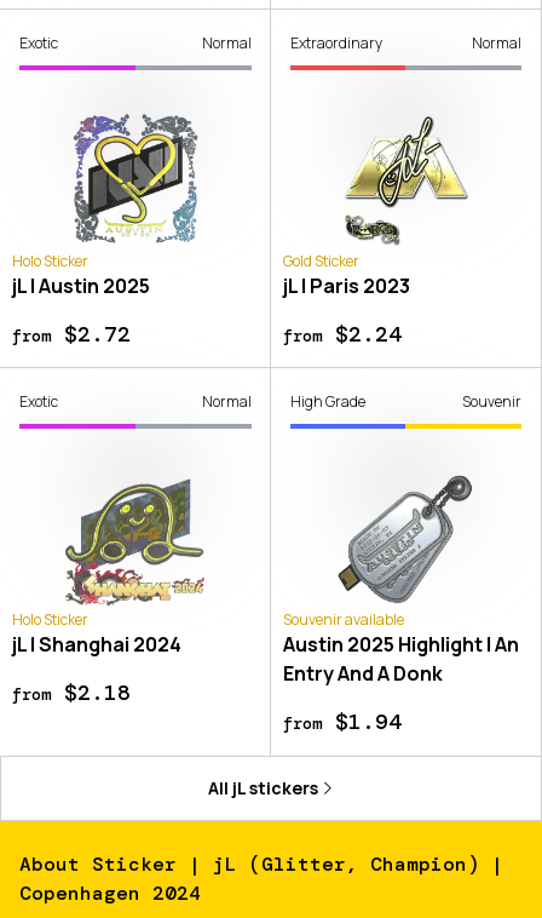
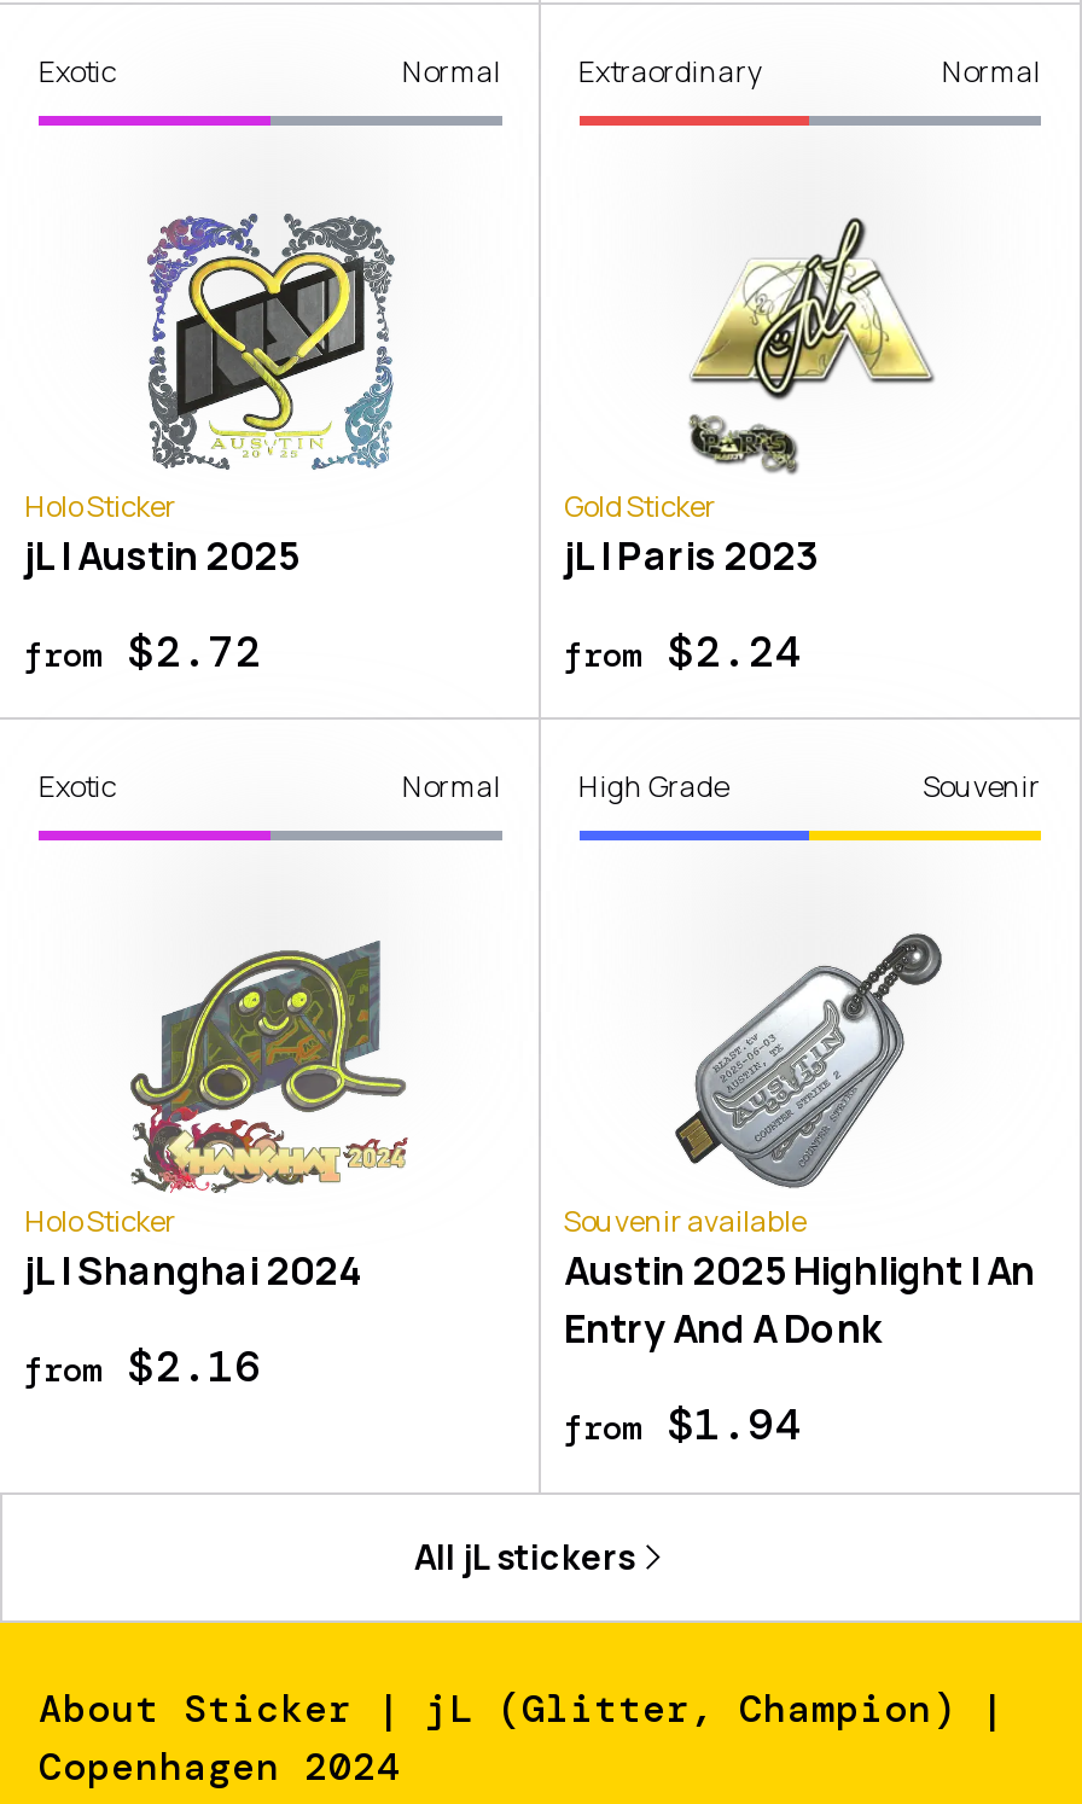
- from $2.18
+ from $2.16
